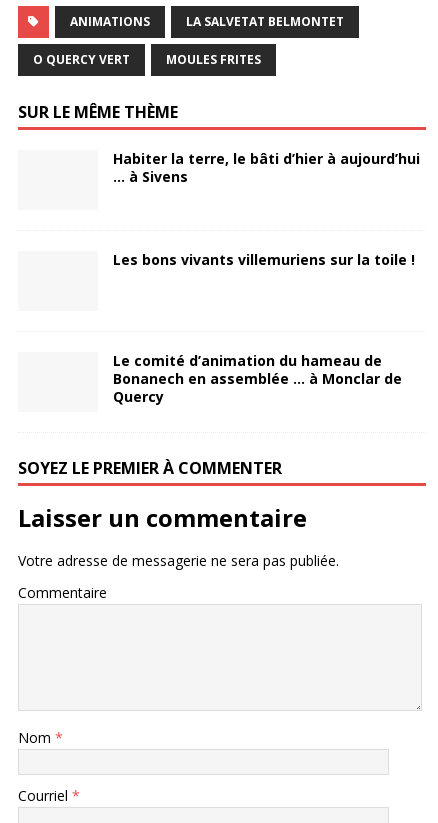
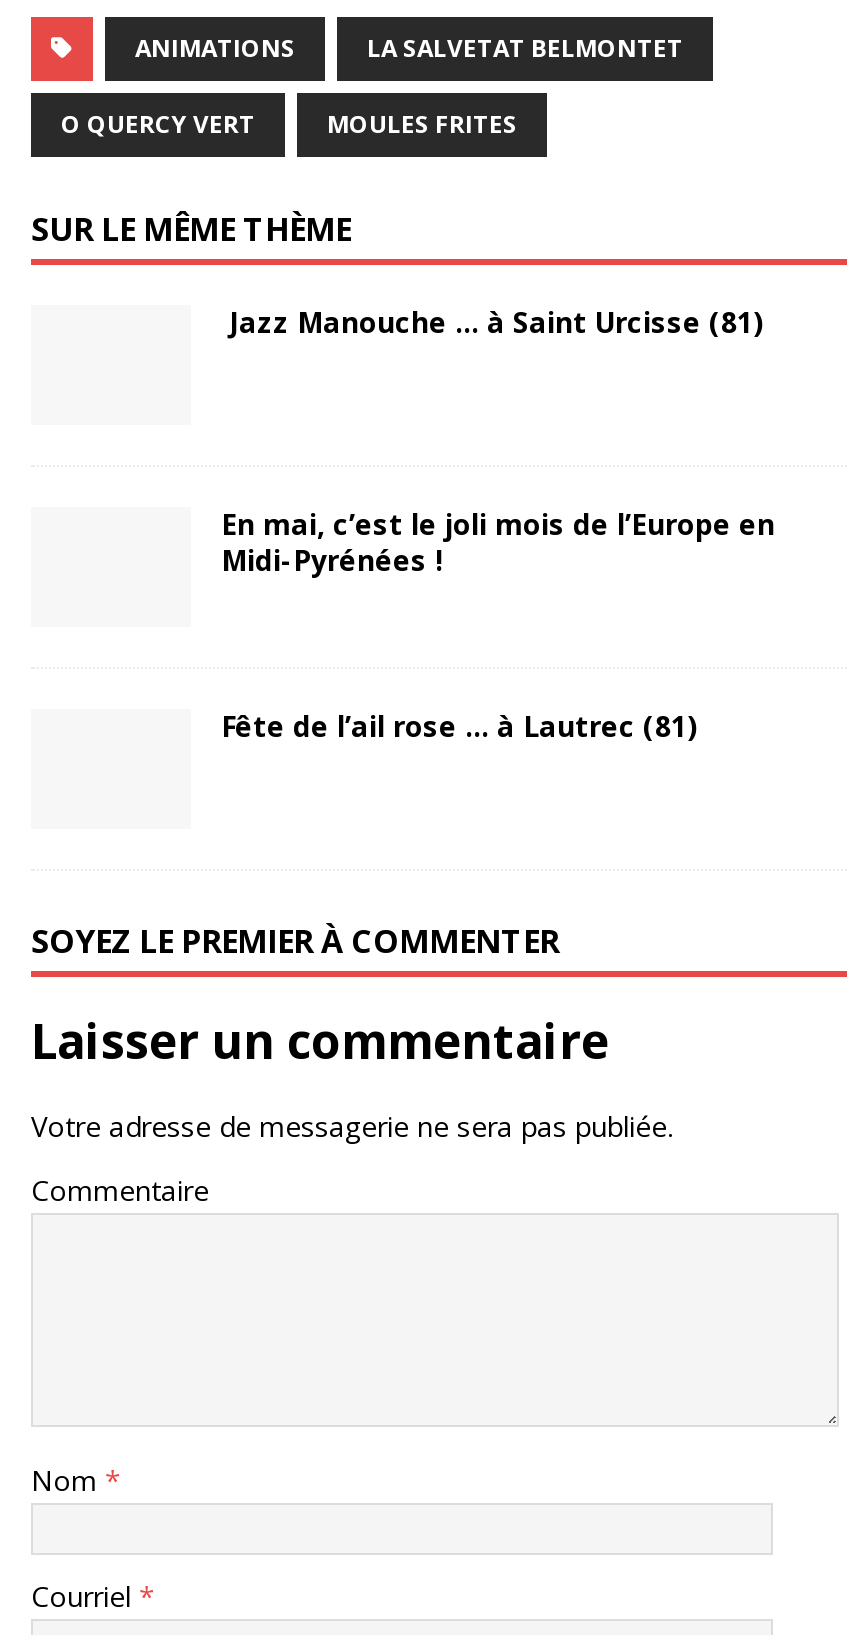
- Habiter la terre, le bâti d’hier à aujourd’hui
- … à Sivens
+ Jazz Manouche … à Saint Urcisse (81)

- Les bons vivants villemuriens sur la toile !
+ En mai, c’est le joli mois de l’Europe en
+ Midi-Pyrénées !

- Le comité d’animation du hameau de
- Bonanech en assemblée … à Monclar de
- Quercy
+ Fête de l’ail rose … à Lautrec (81)
